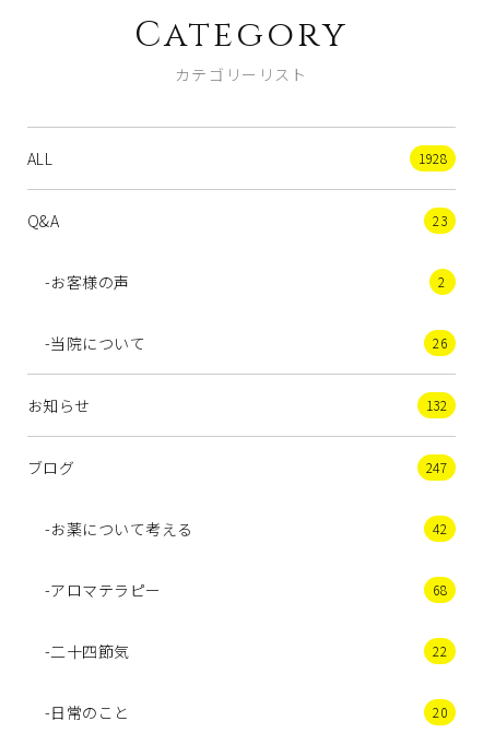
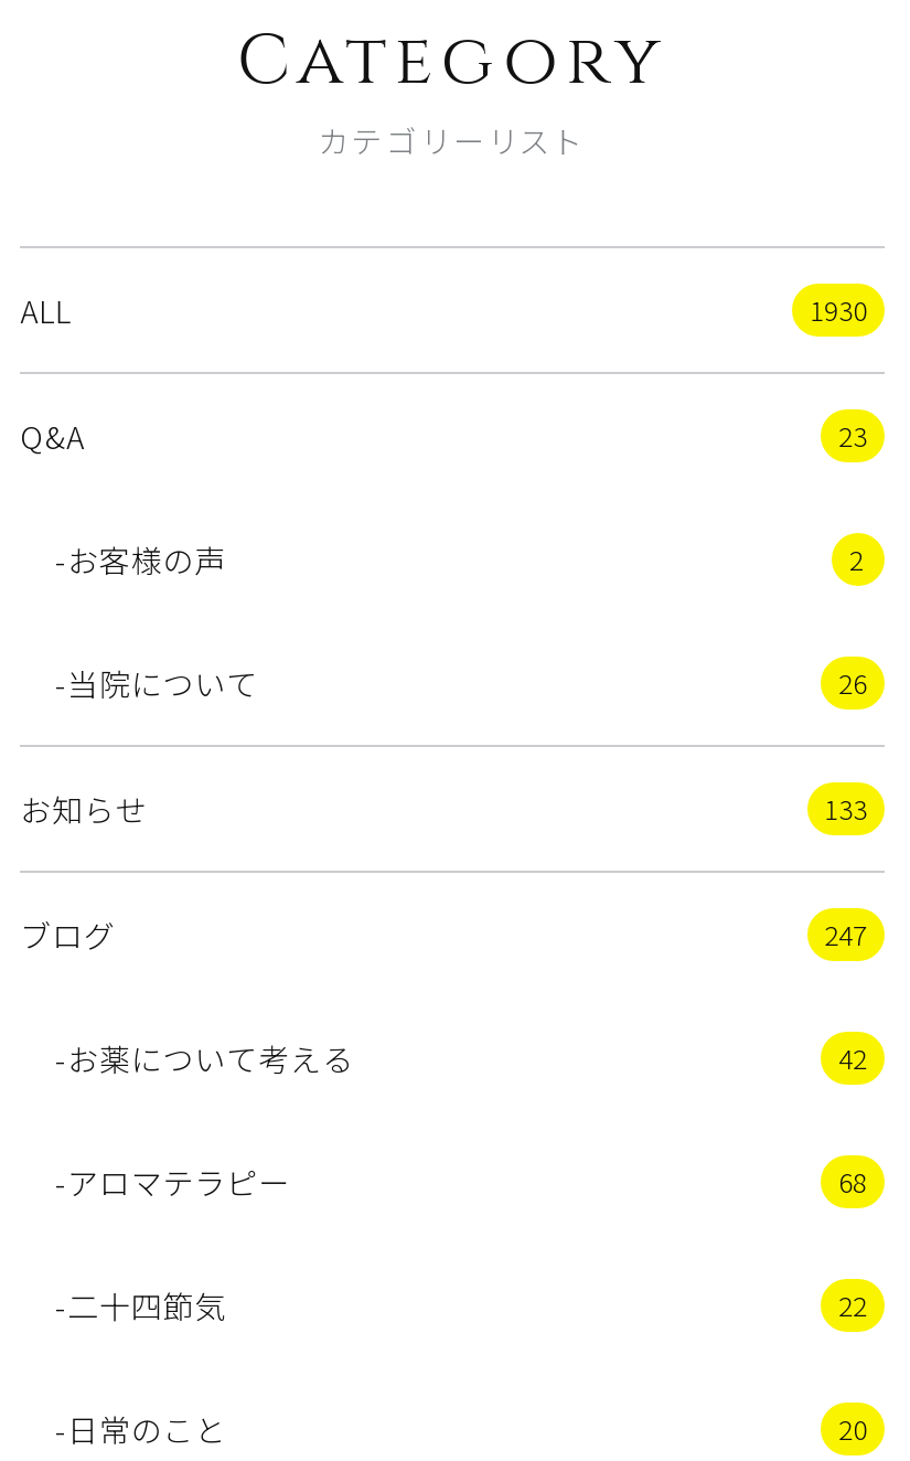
- 1928
+ 1930

- 132
+ 133
